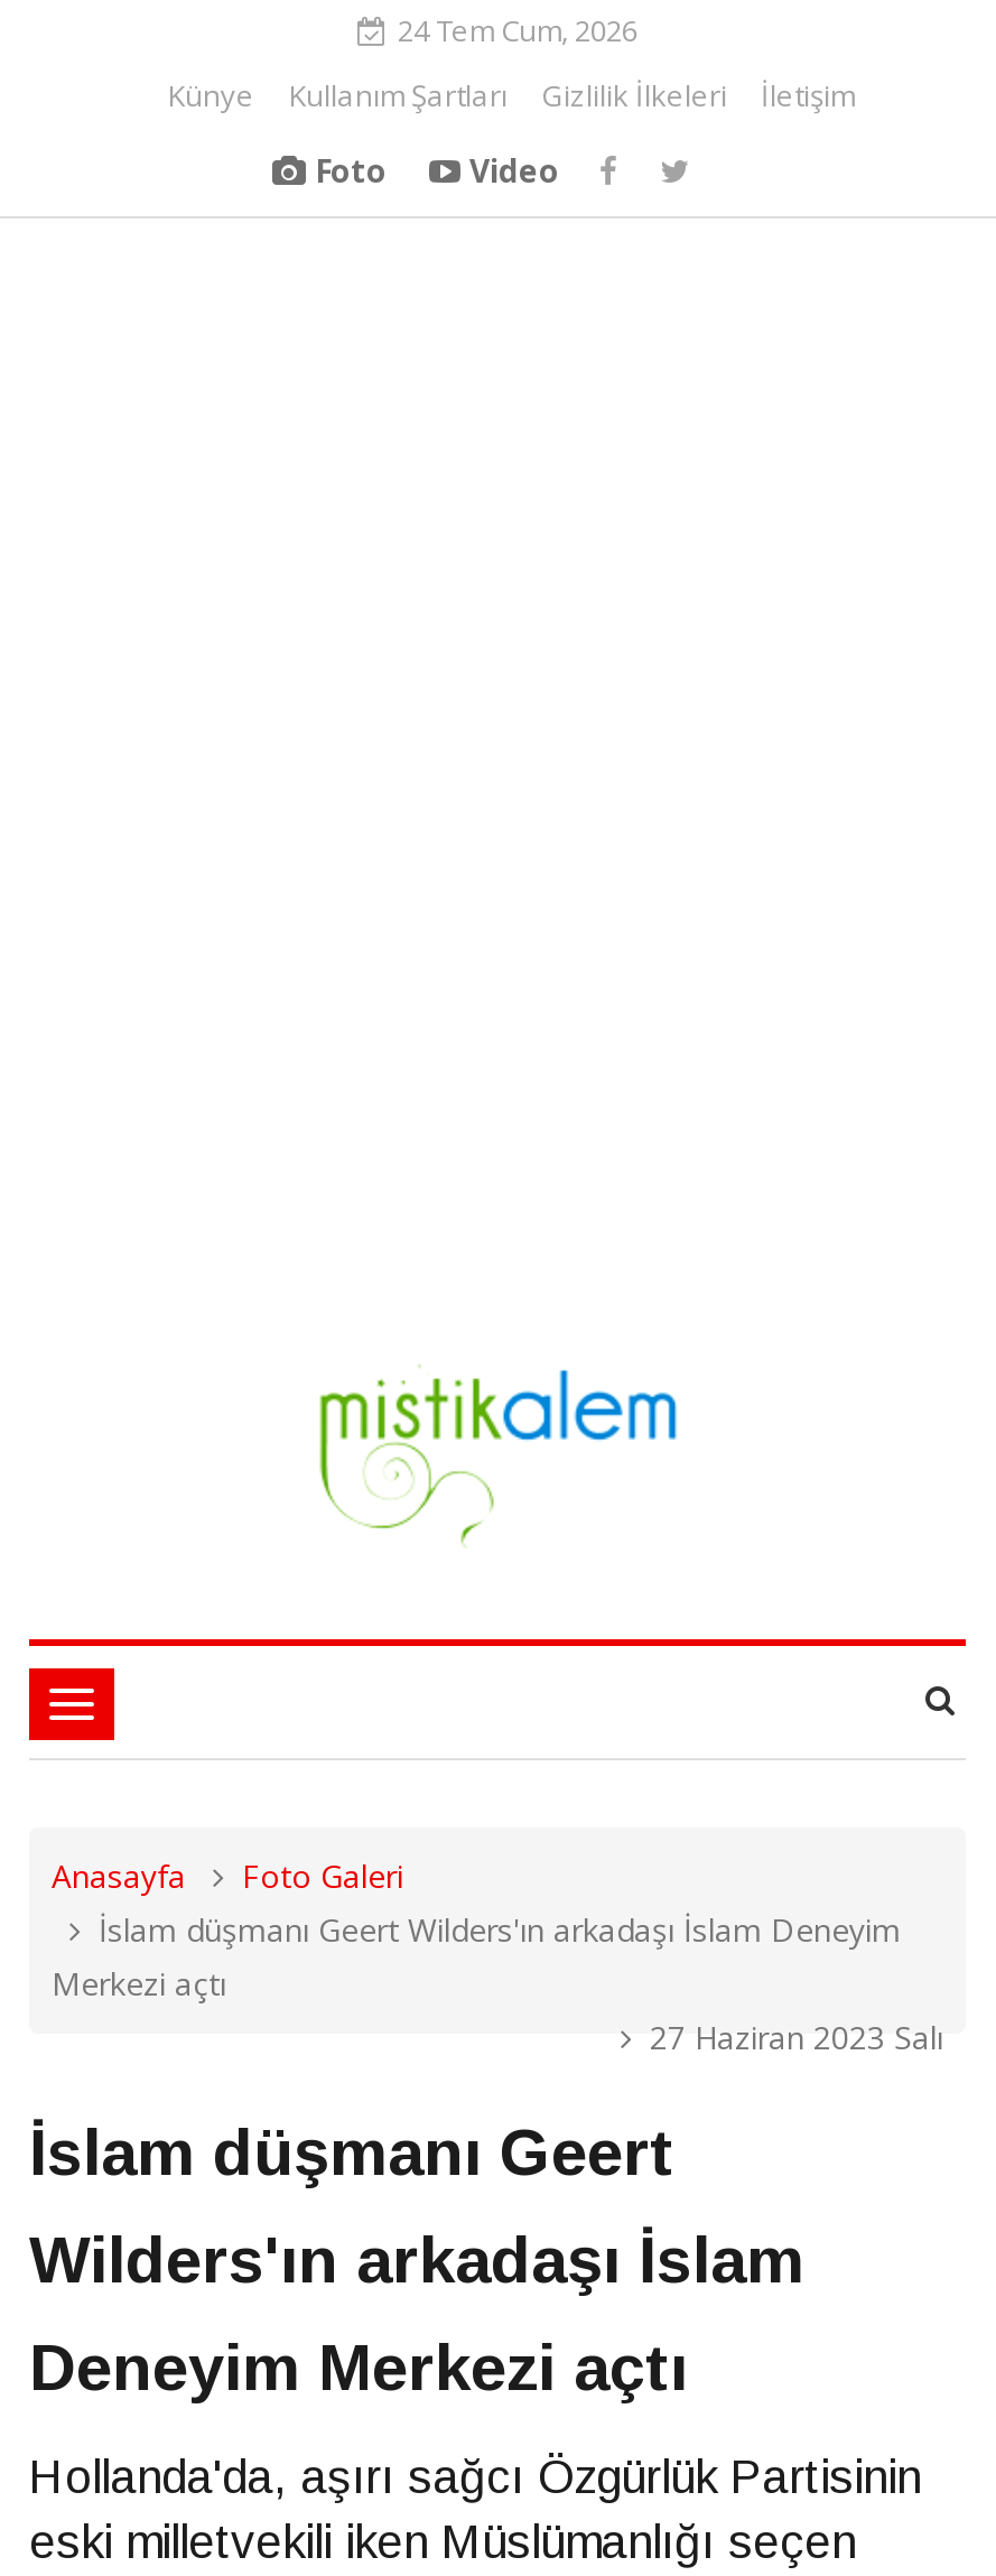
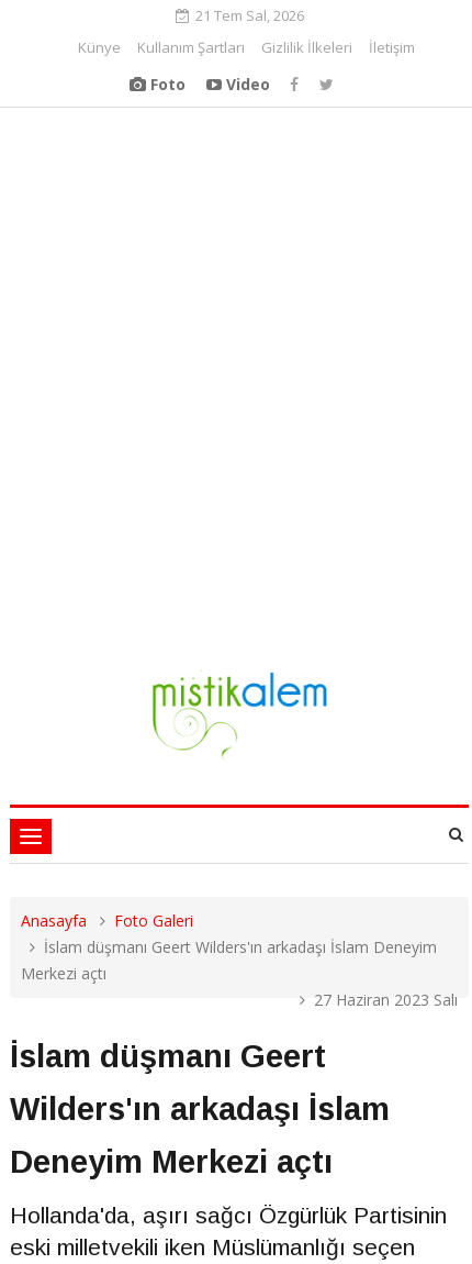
- 24 Tem Cum, 2026
+ 21 Tem Sal, 2026
